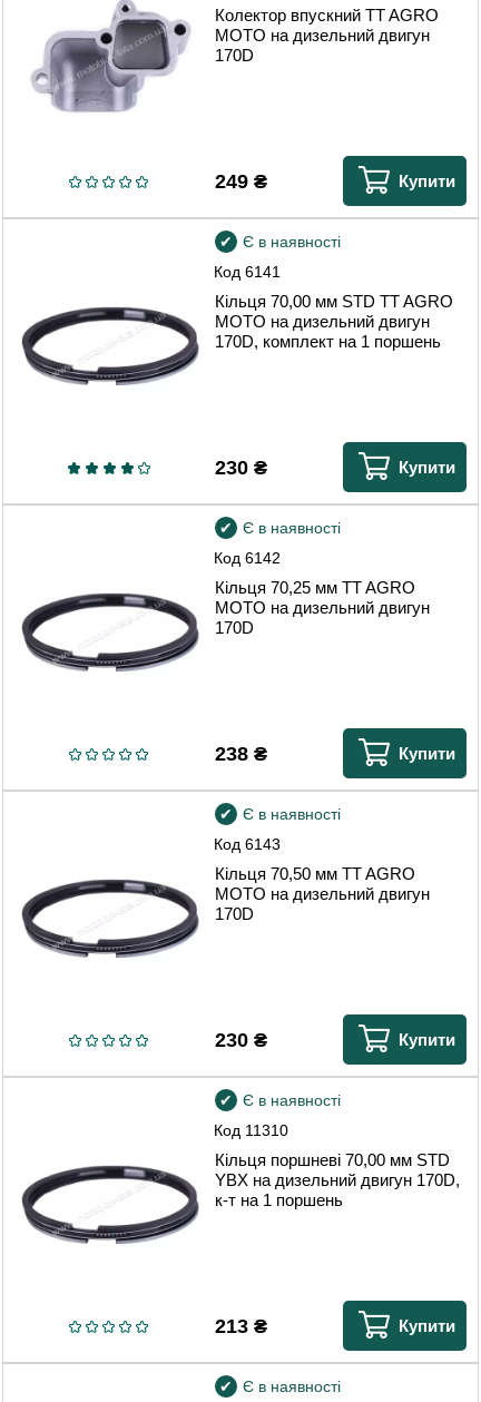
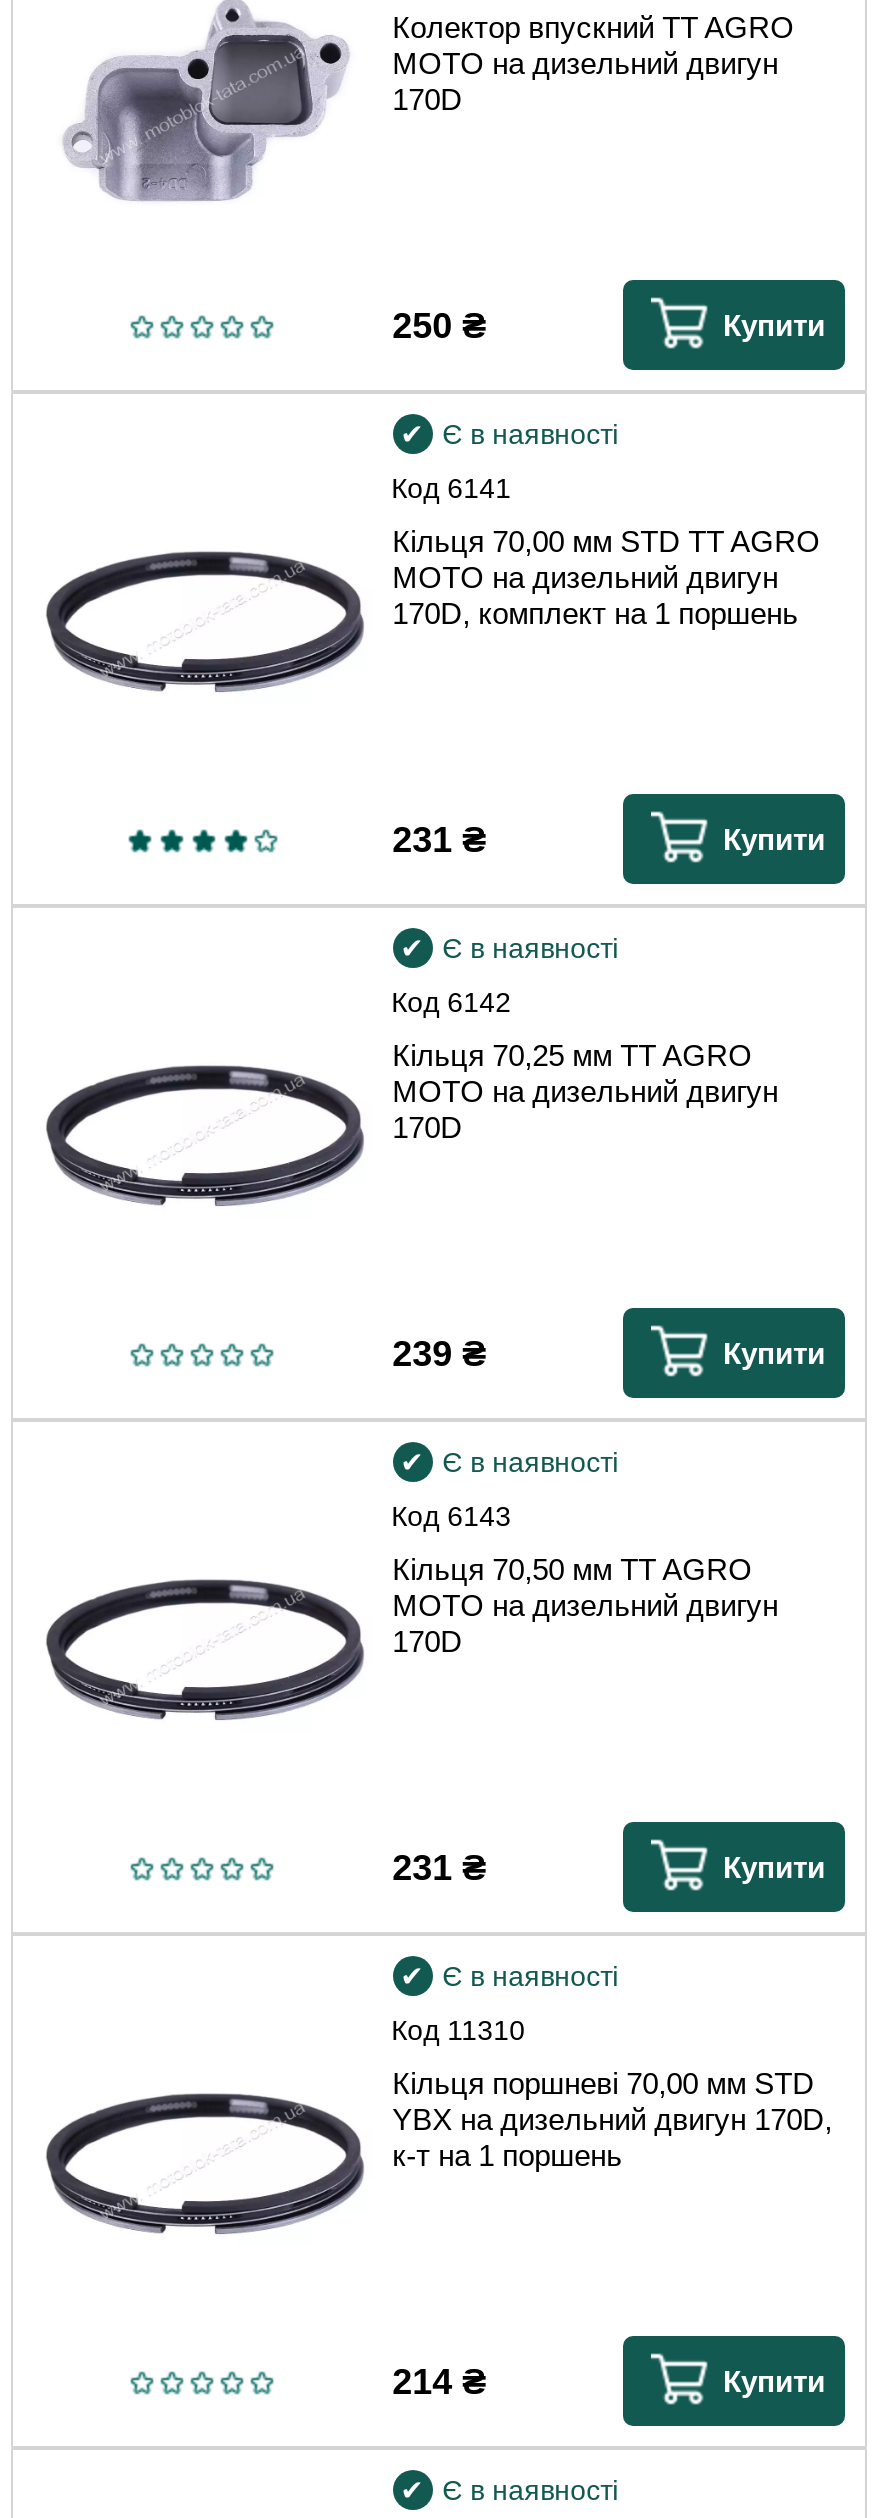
- 249 ₴
+ 250 ₴

- 230 ₴
+ 231 ₴

- 238 ₴
+ 239 ₴

- 230 ₴
+ 231 ₴

- 213 ₴
+ 214 ₴
